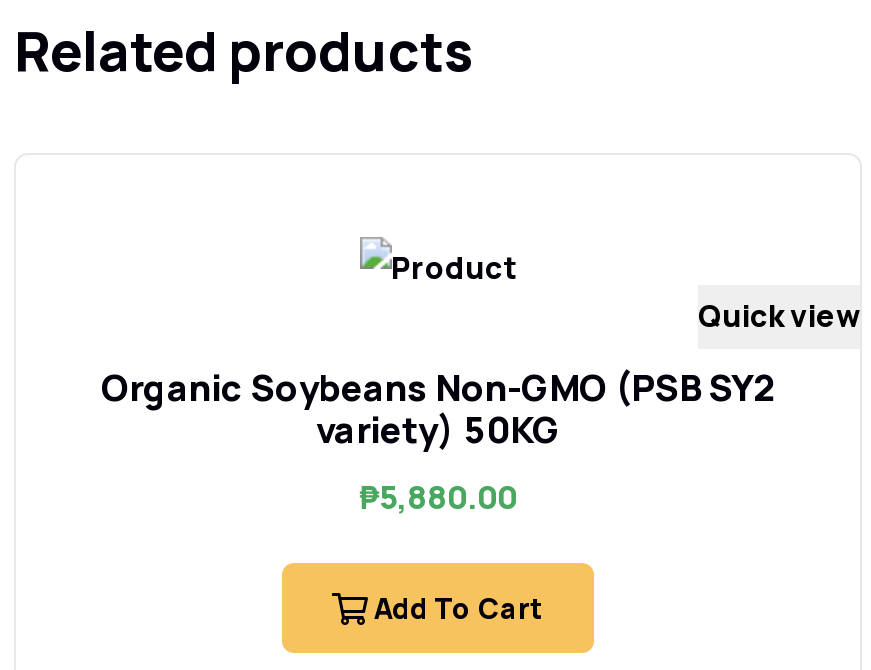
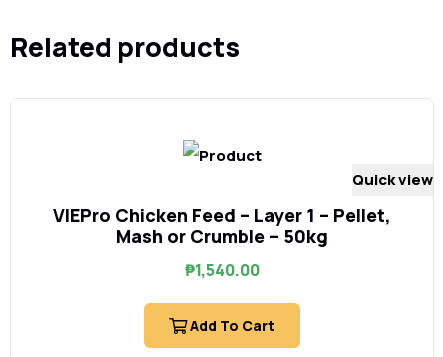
- Organic Soybeans Non-GMO (PSB SY2
- variety) 50KG
+ VIEPro Chicken Feed – Layer 1 – Pellet,
+ Mash or Crumble – 50kg

- ₱5,880.00
+ ₱1,540.00
